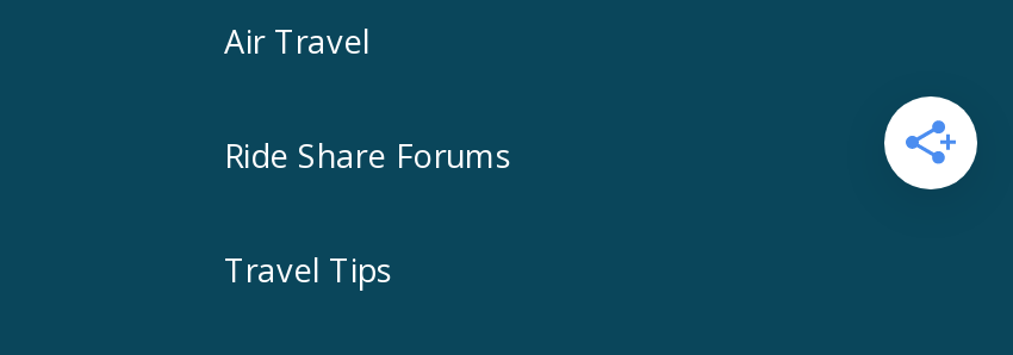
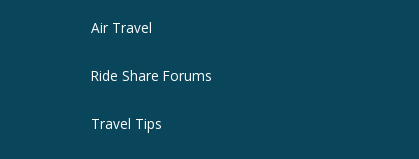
- [image]
